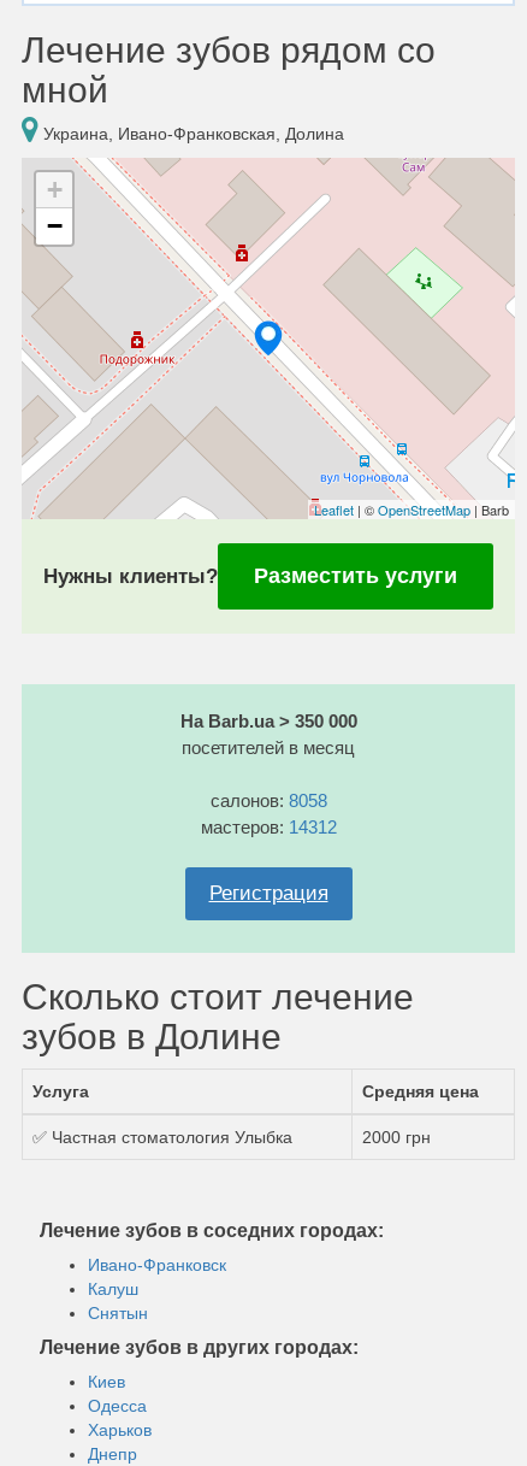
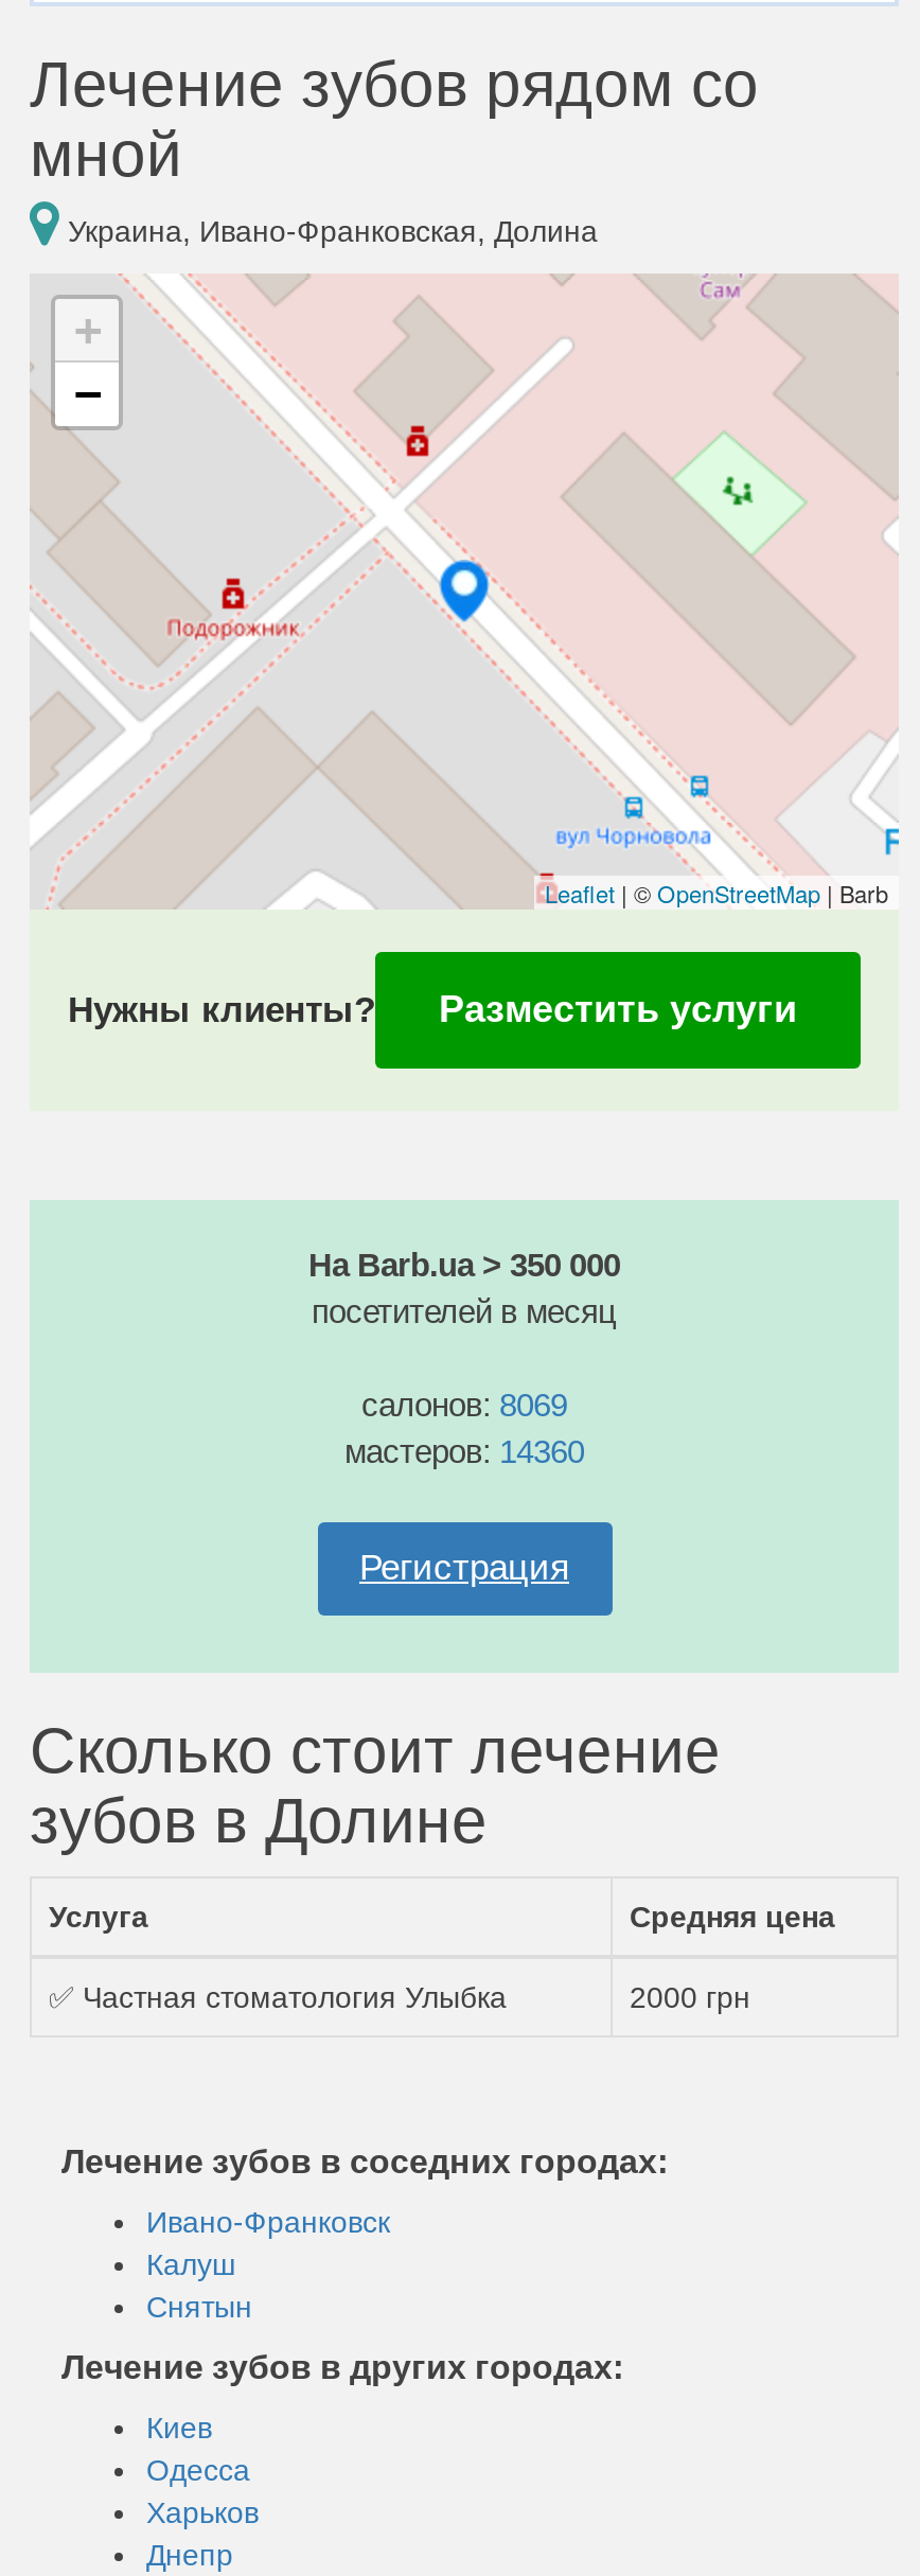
- салонов: 8058
+ салонов: 8069

- мастеров: 14312
+ мастеров: 14360
